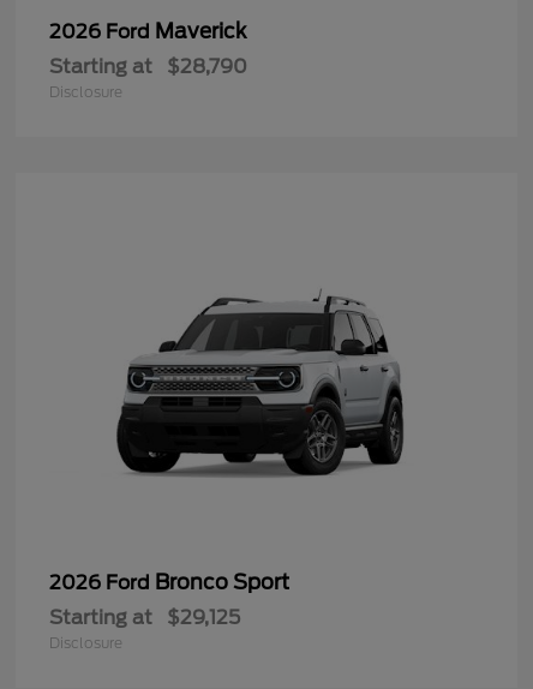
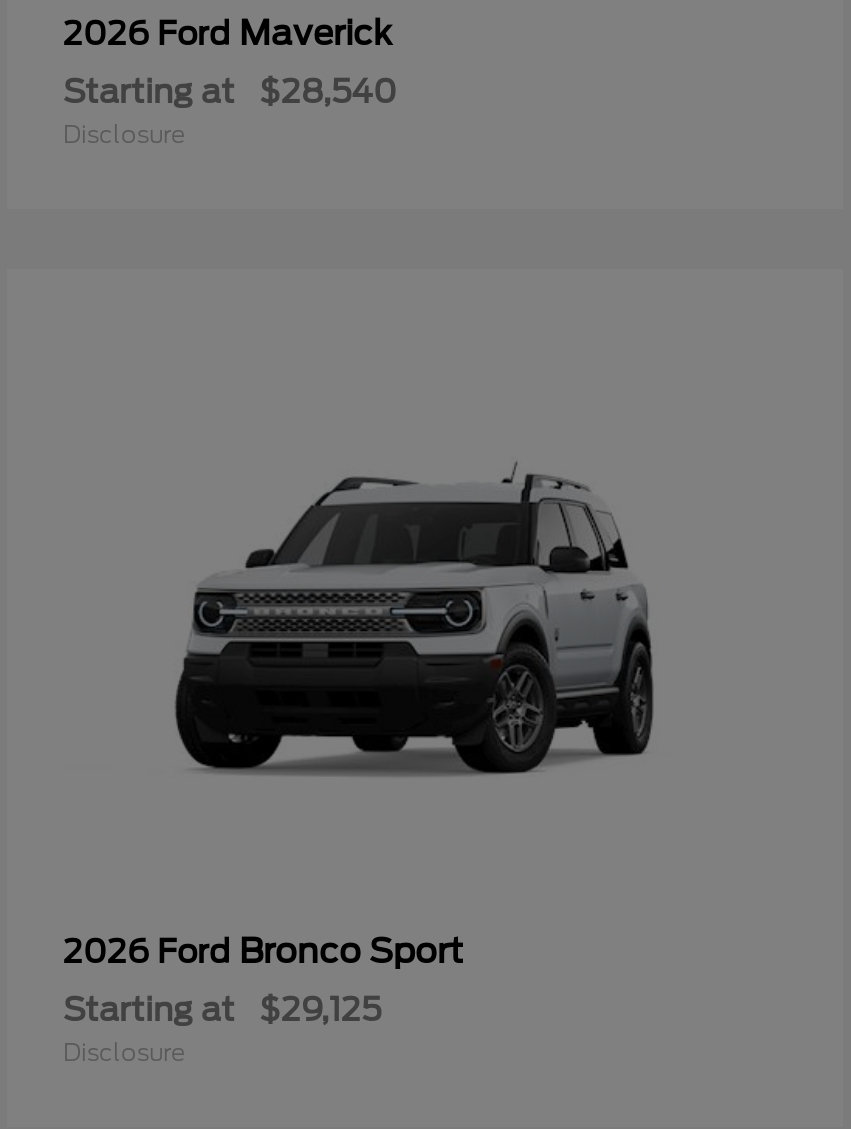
- Starting at $28,790
+ Starting at $28,540
